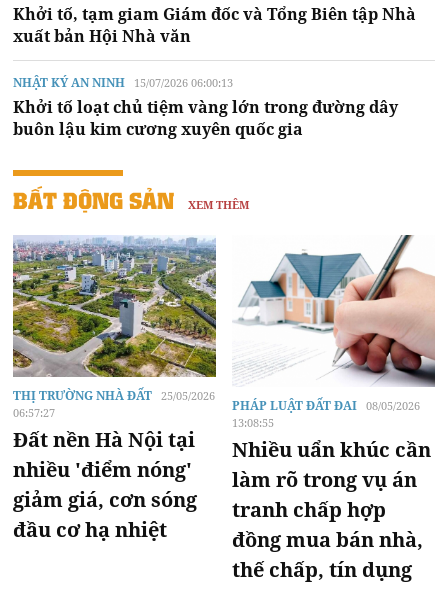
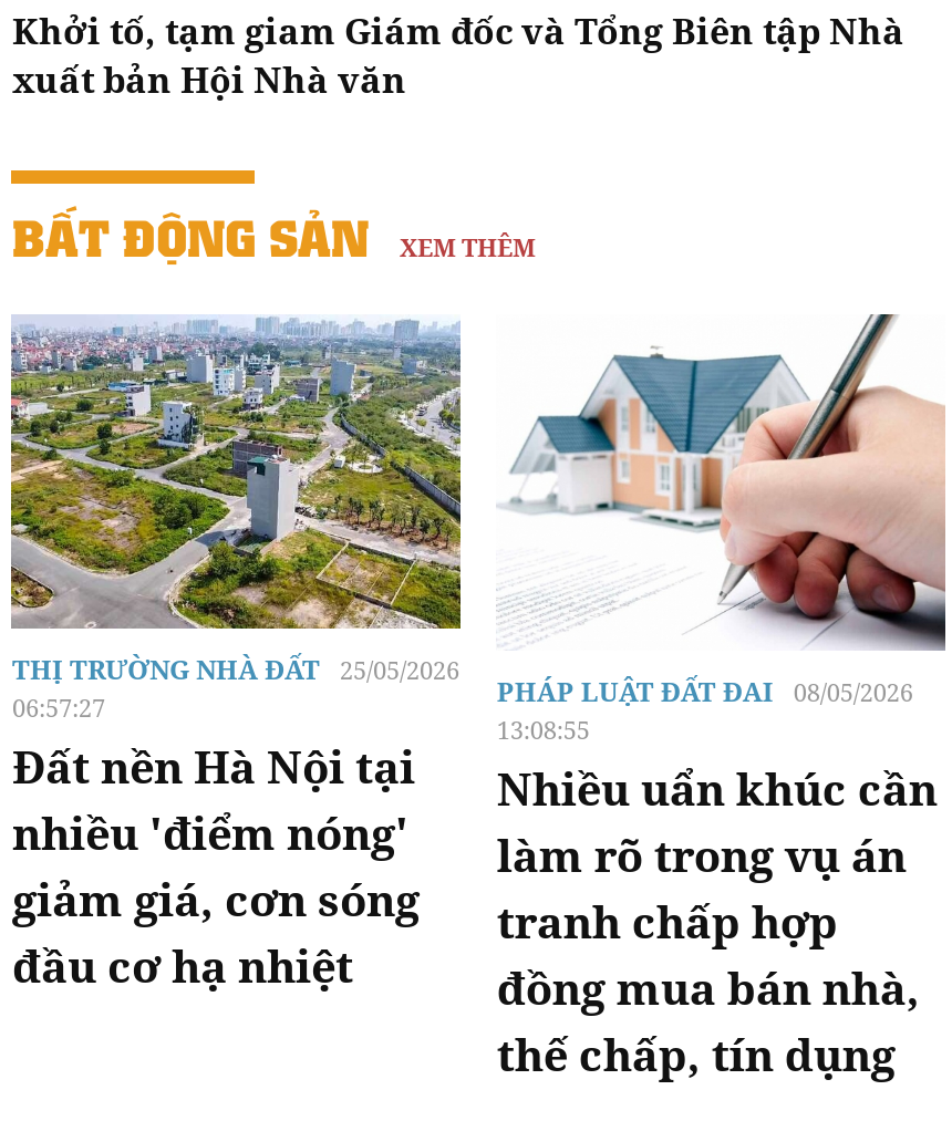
- NHẬT KÝ AN NINH 15/07/2026 06:00:13
- Khởi tố loạt chủ tiệm vàng lớn trong đường dây
- buôn lậu kim cương xuyên quốc gia
